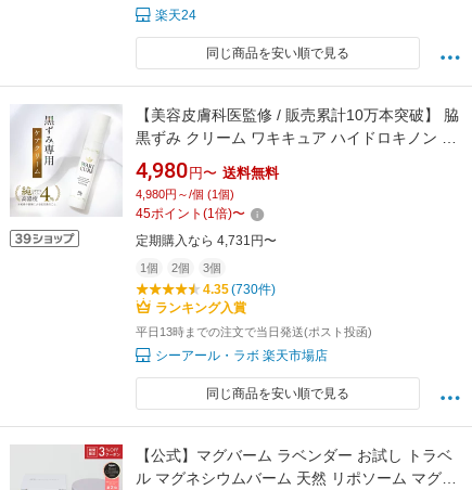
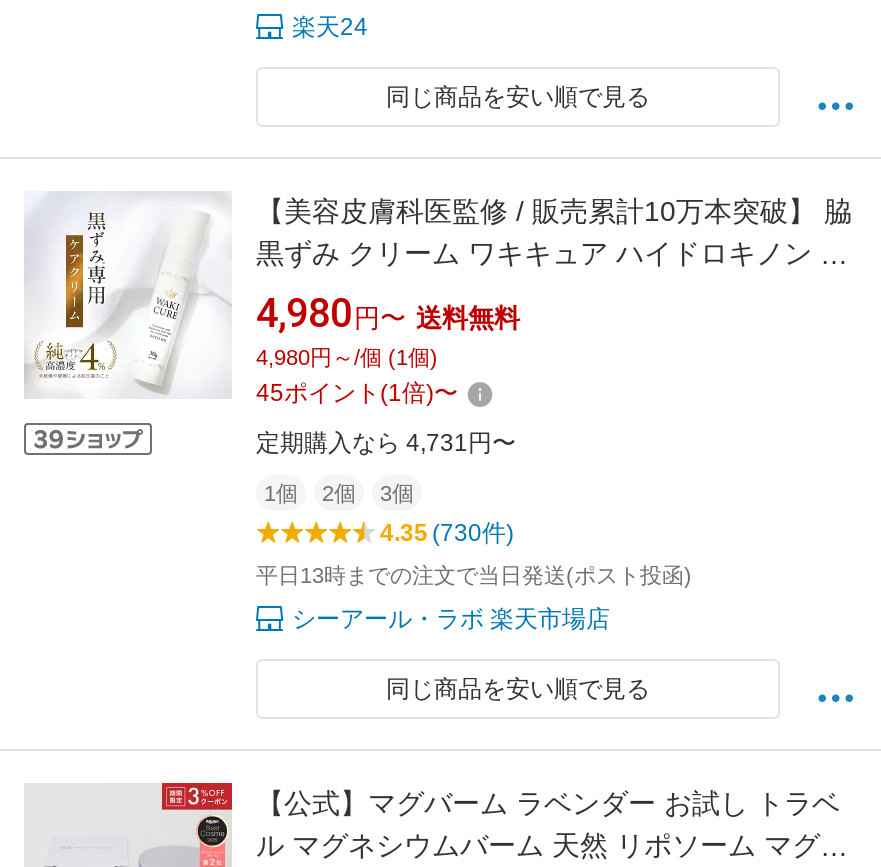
- ランキング入賞
